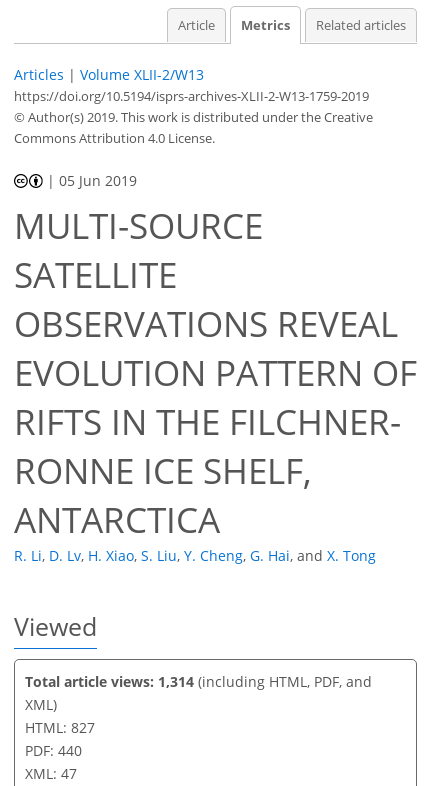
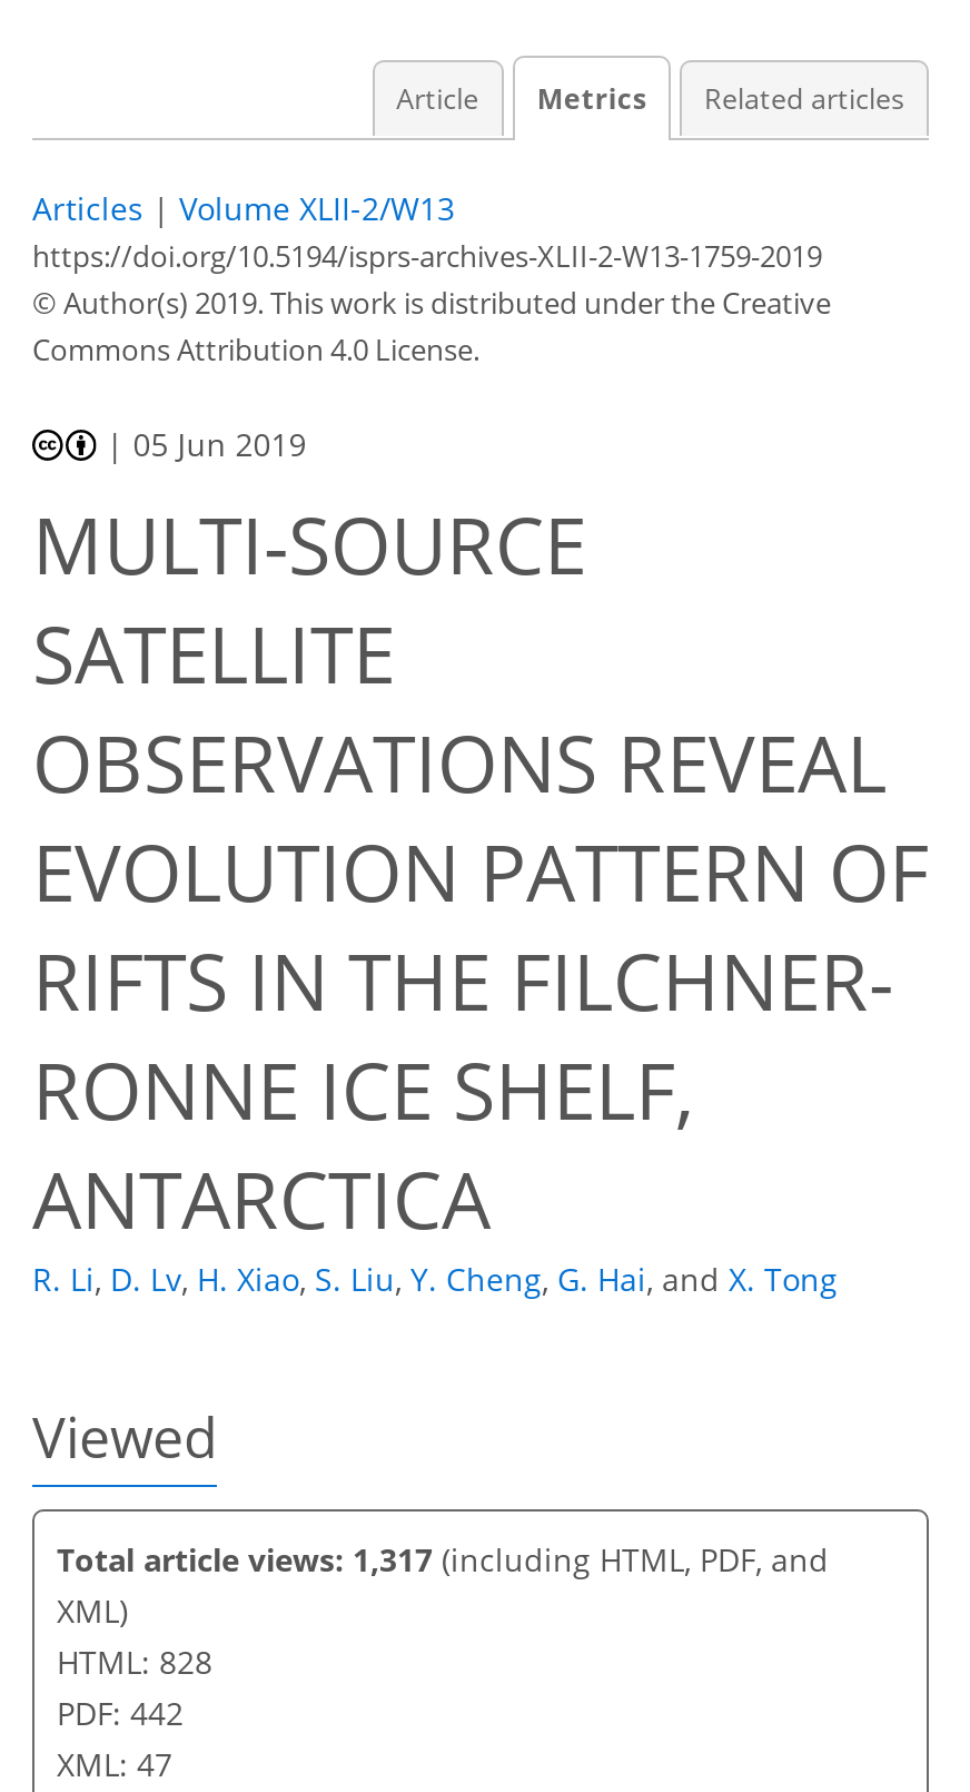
- Total article views: 1,314 (including HTML, PDF, and
+ Total article views: 1,317 (including HTML, PDF, and

- HTML: 827
+ HTML: 828

- PDF: 440
+ PDF: 442
